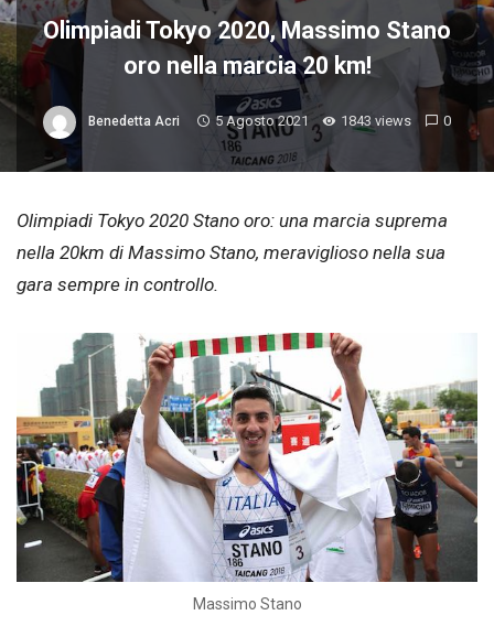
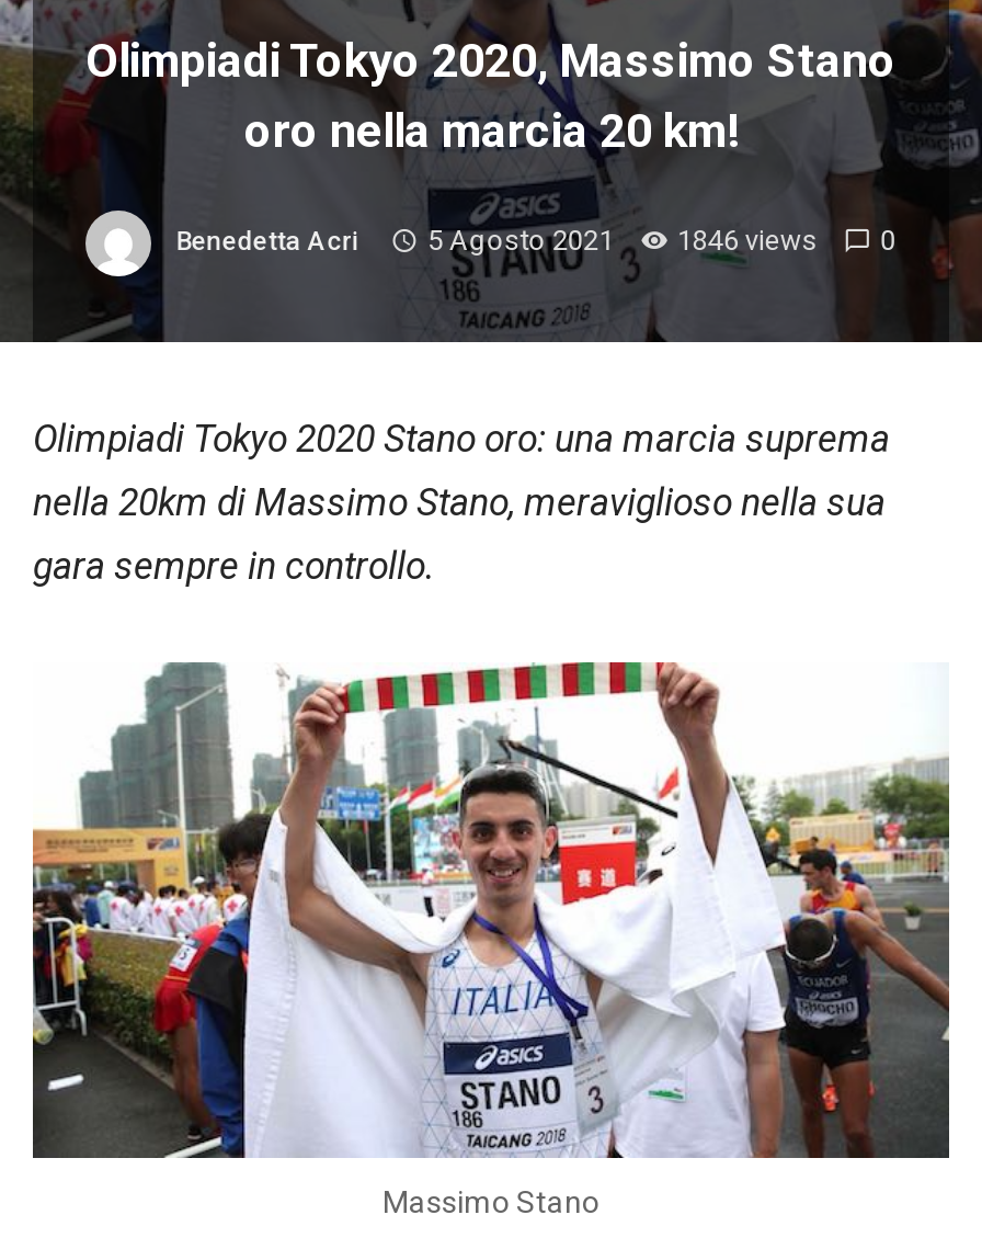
- 5 Agosto 2021 1843 views 0
+ 5 Agosto 2021 1846 views 0
